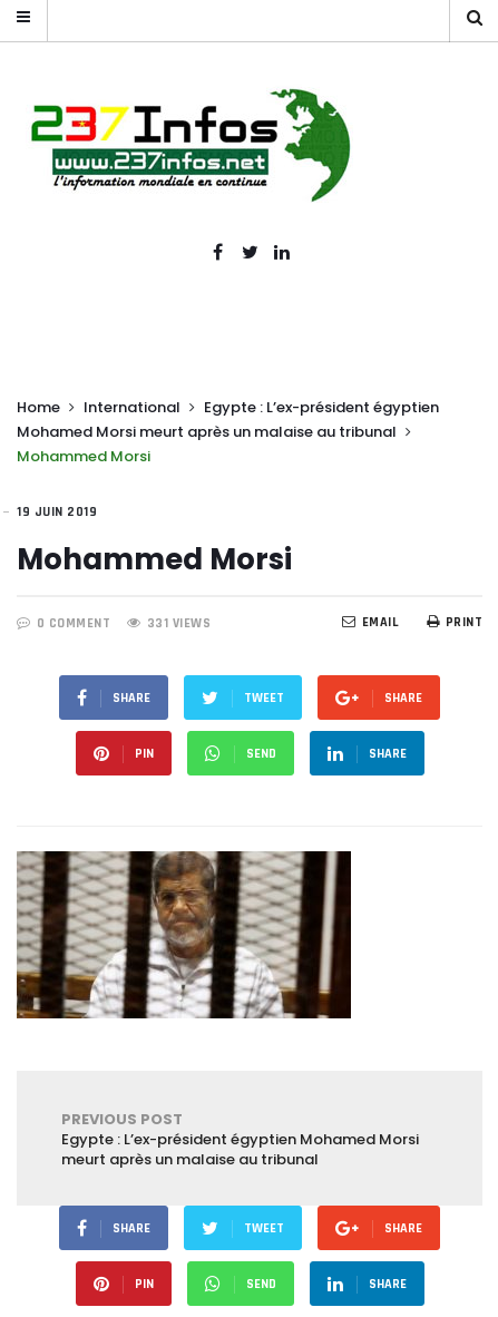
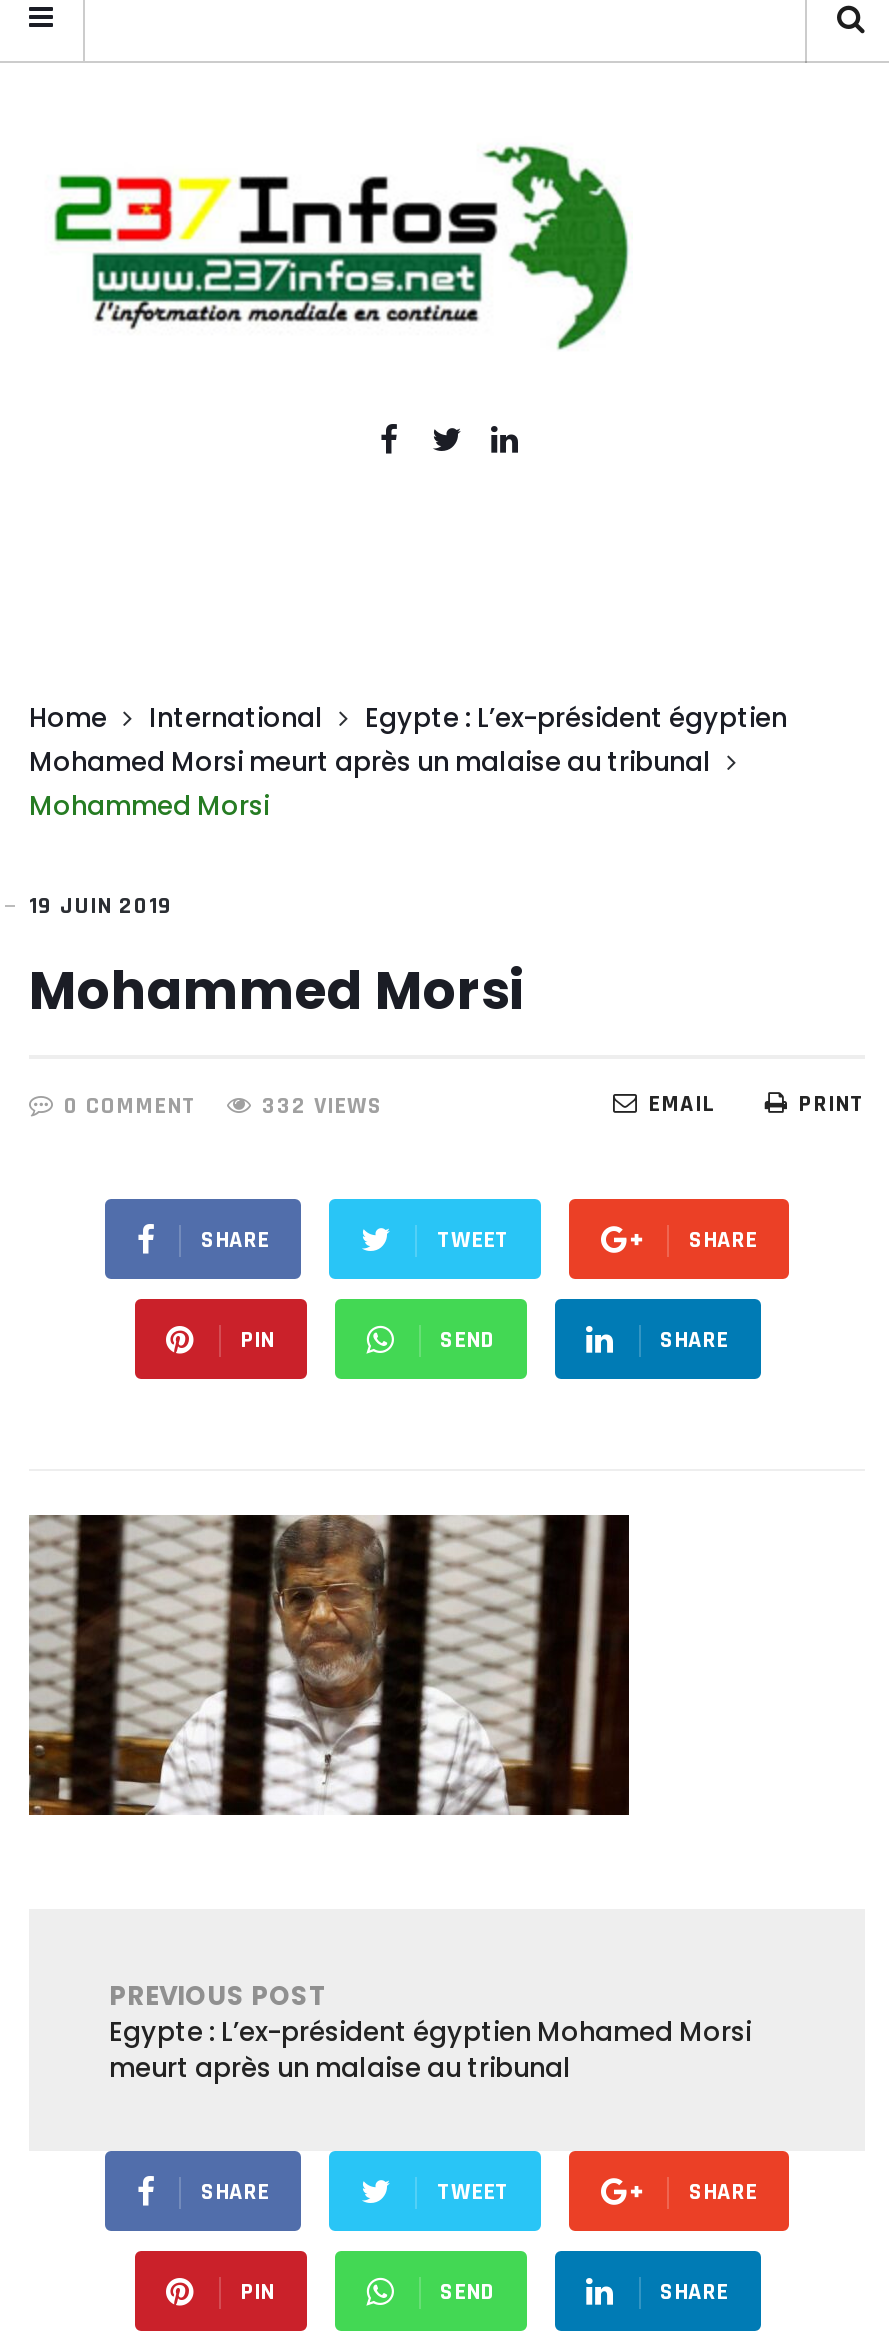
- 331 VIEWS
+ 332 VIEWS
